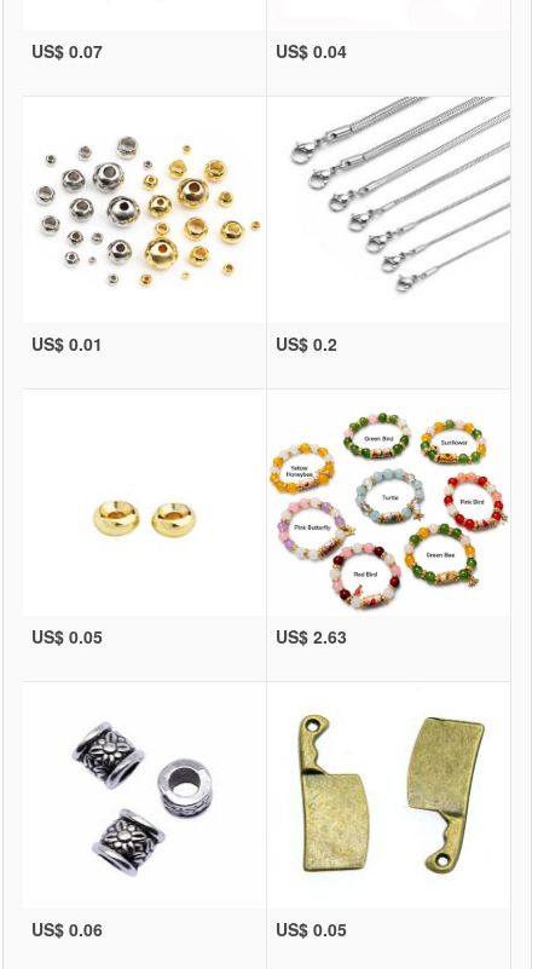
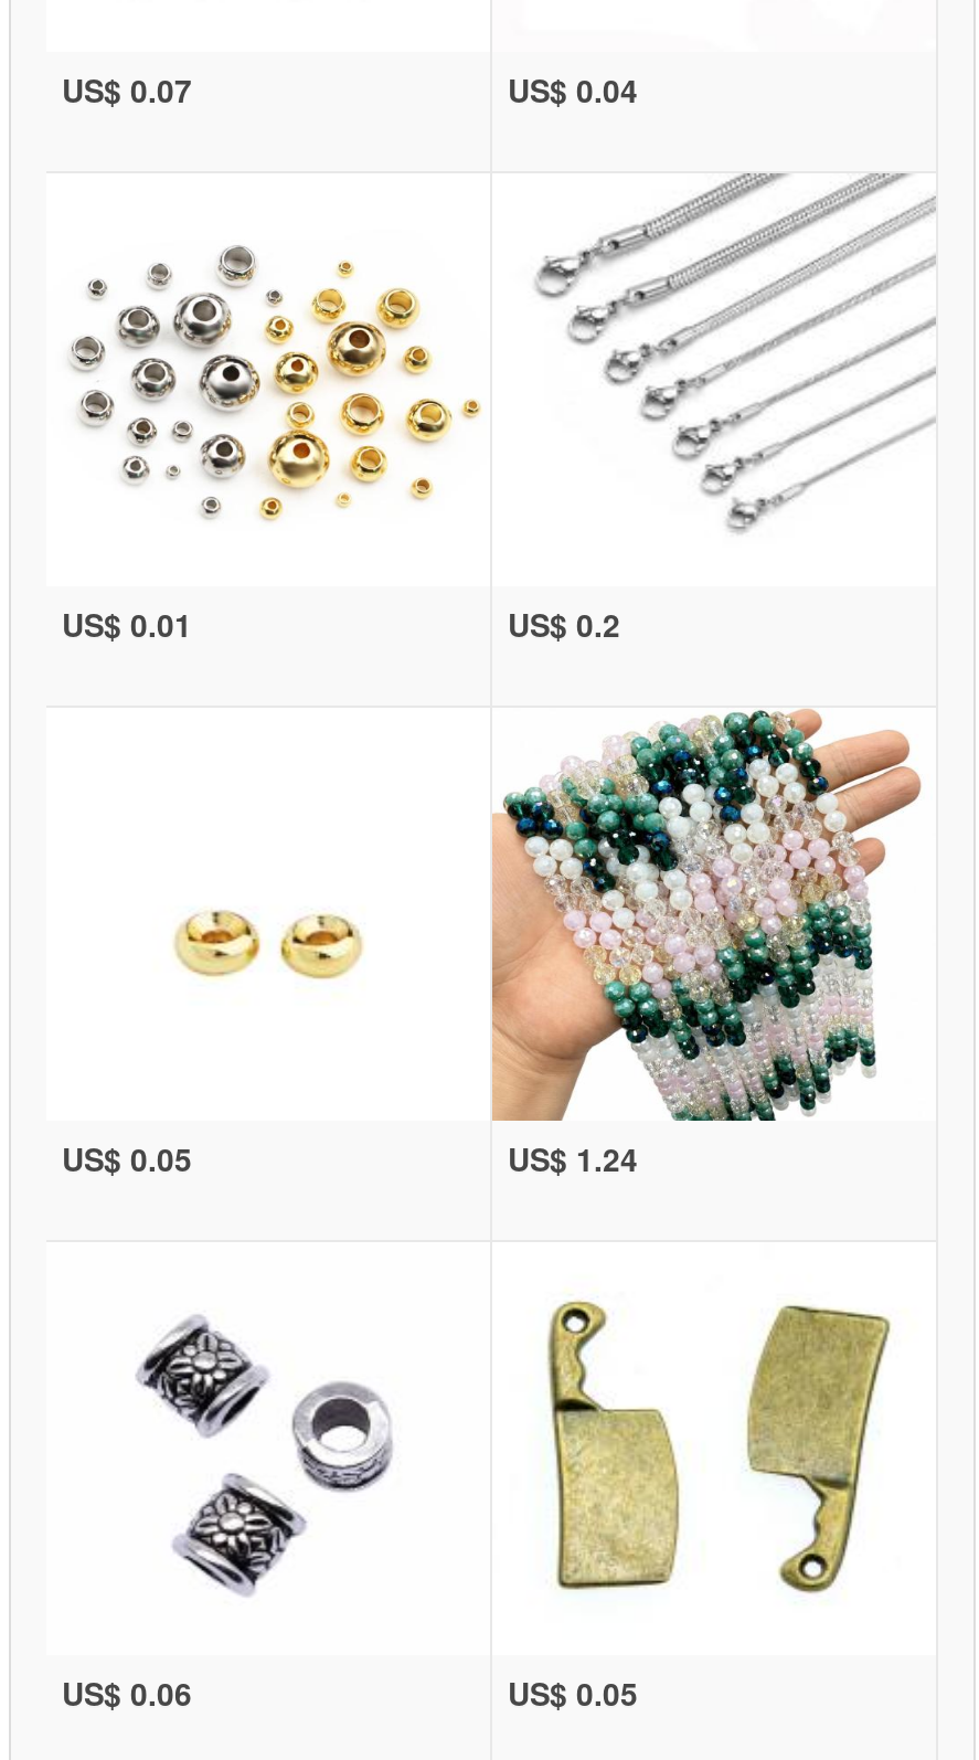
- [image]
- US$ 2.63
+ [image]
+ US$ 1.24
